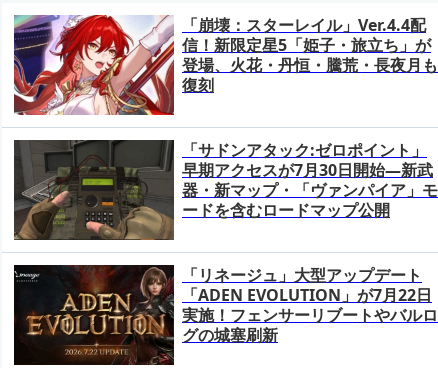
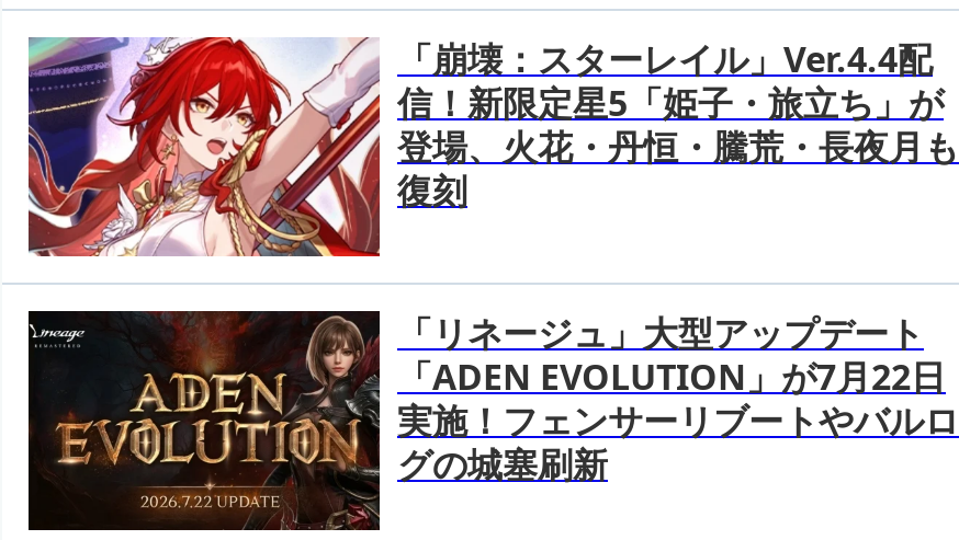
- [image]
- 「サドンアタック:ゼロポイント」
- 早期アクセスが7月30日開始―新武
- 器・新マップ・「ヴァンパイア」モ
- ードを含むロードマップ公開
